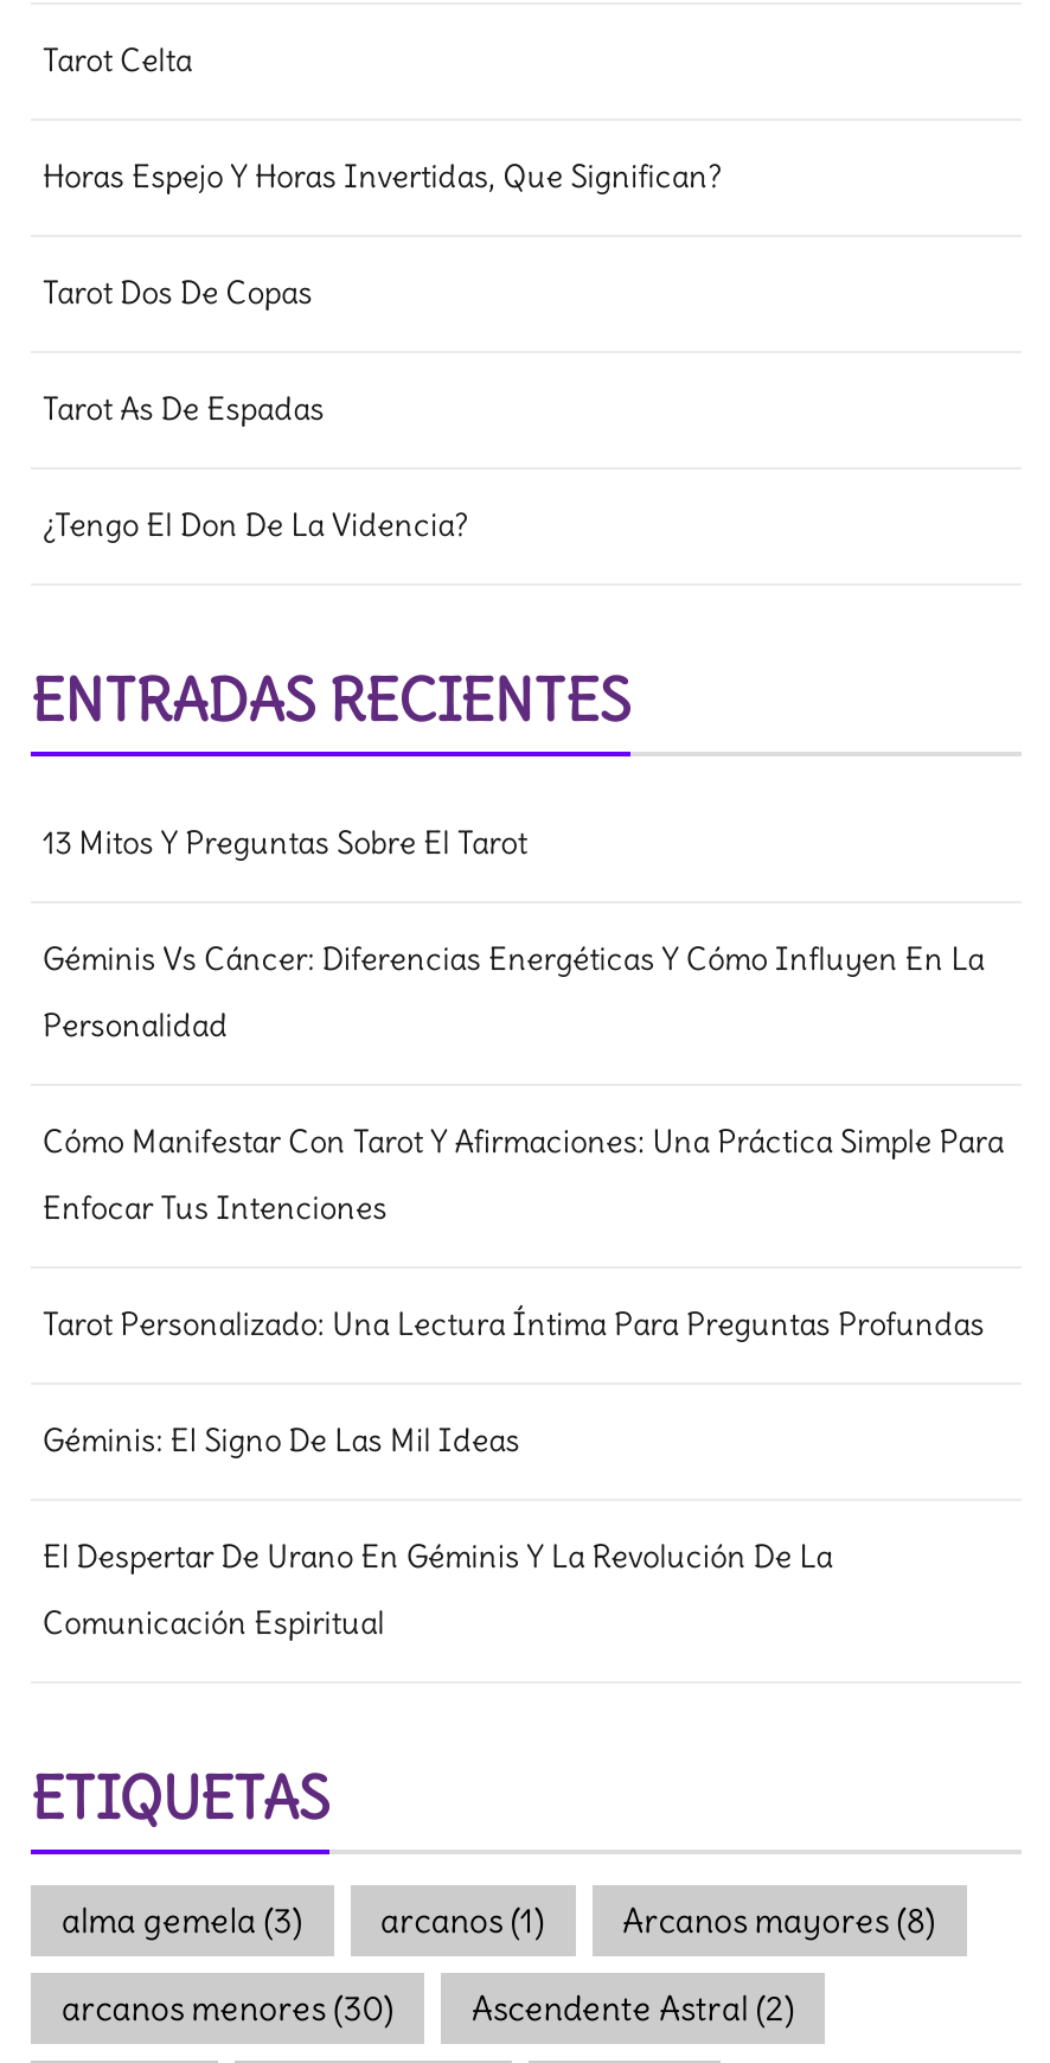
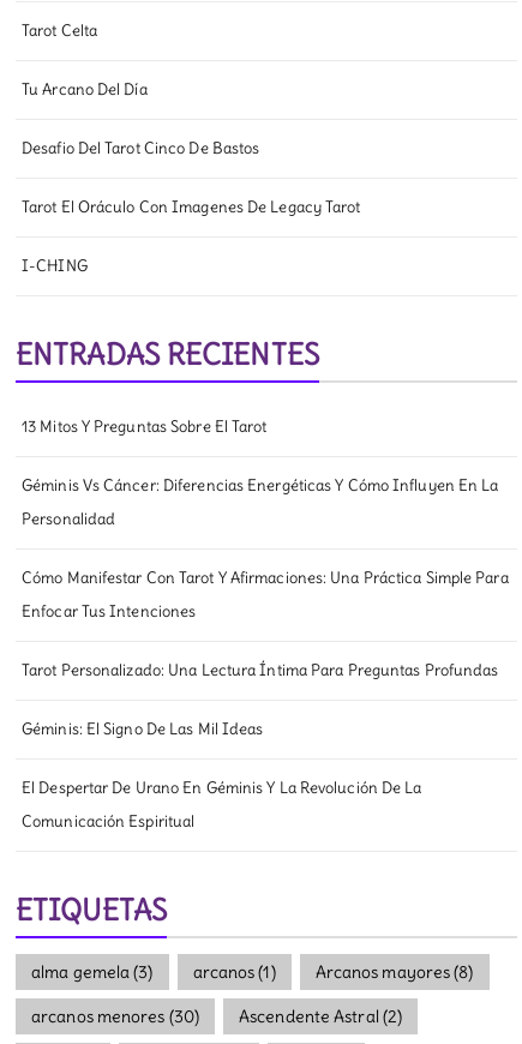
- Horas Espejo Y Horas Invertidas, Que Significan?
+ Tu Arcano Del Día

- Tarot Dos De Copas
+ Desafio Del Tarot Cinco De Bastos

- Tarot As De Espadas
+ Tarot El Oráculo Con Imagenes De Legacy Tarot

- ¿Tengo El Don De La Videncia?
+ I-CHING
